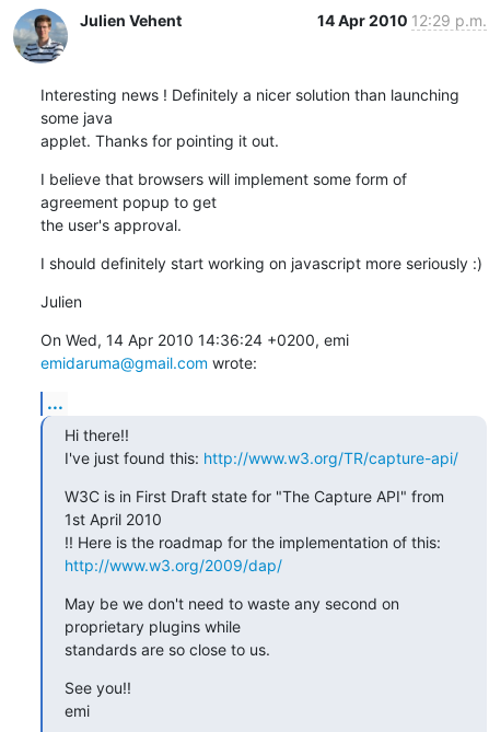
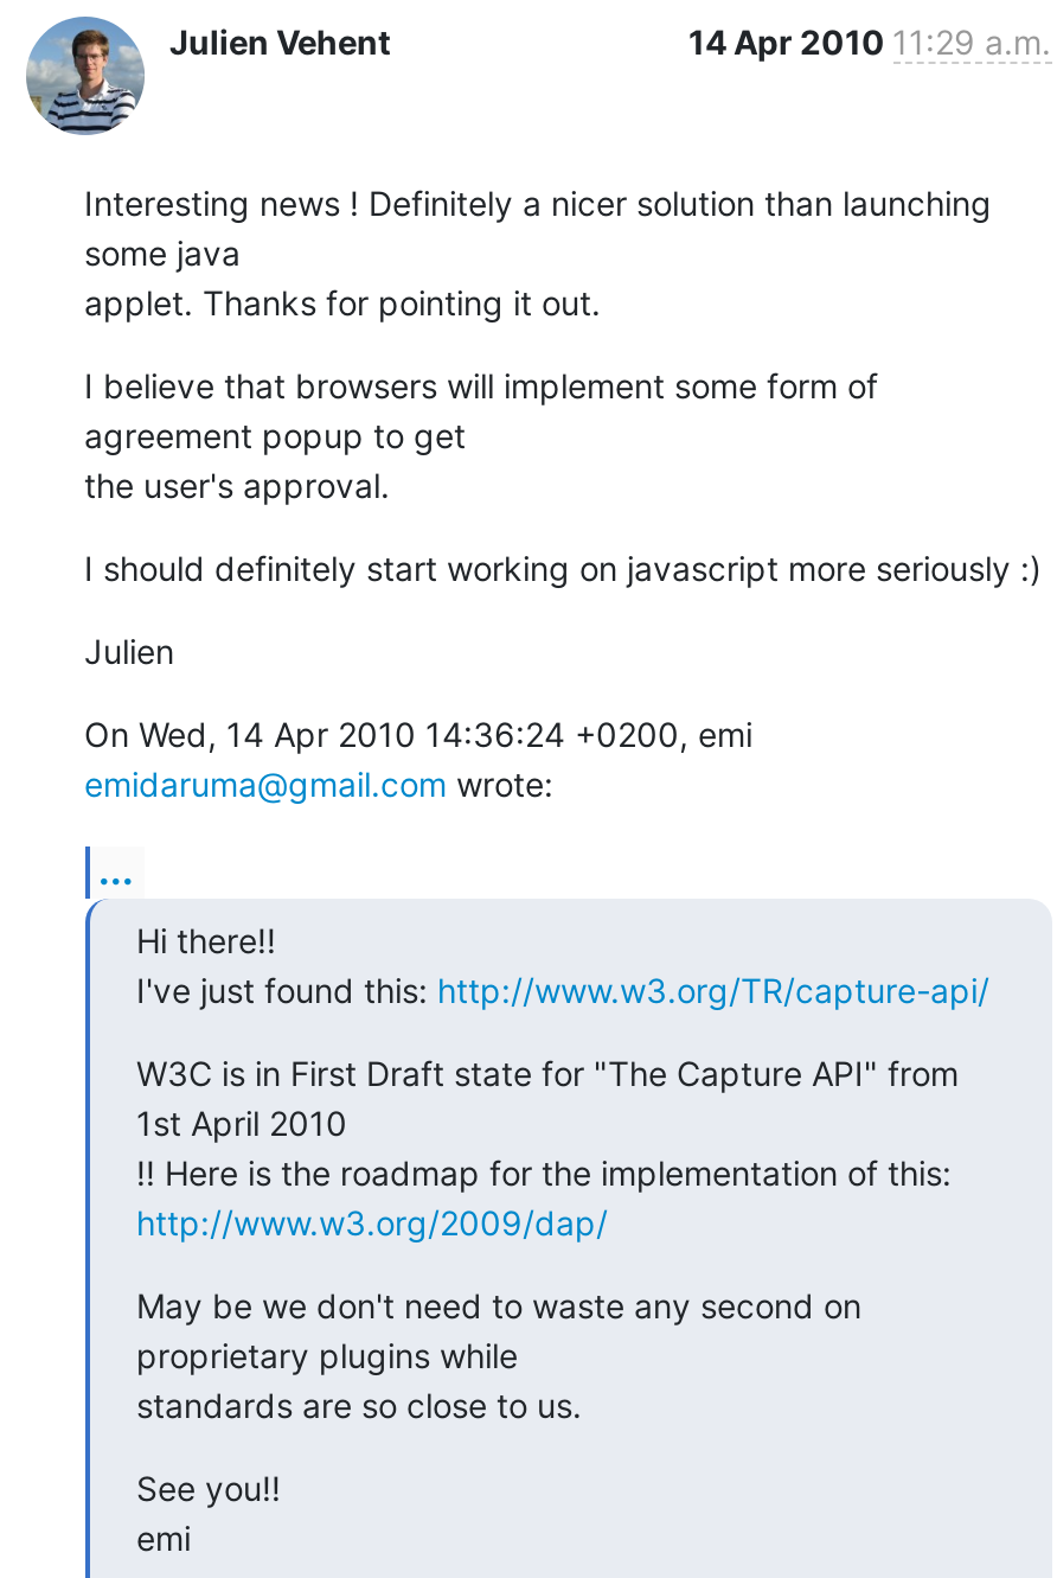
- 14 Apr 2010 12:29 p.m.
+ 14 Apr 2010 11:29 a.m.
